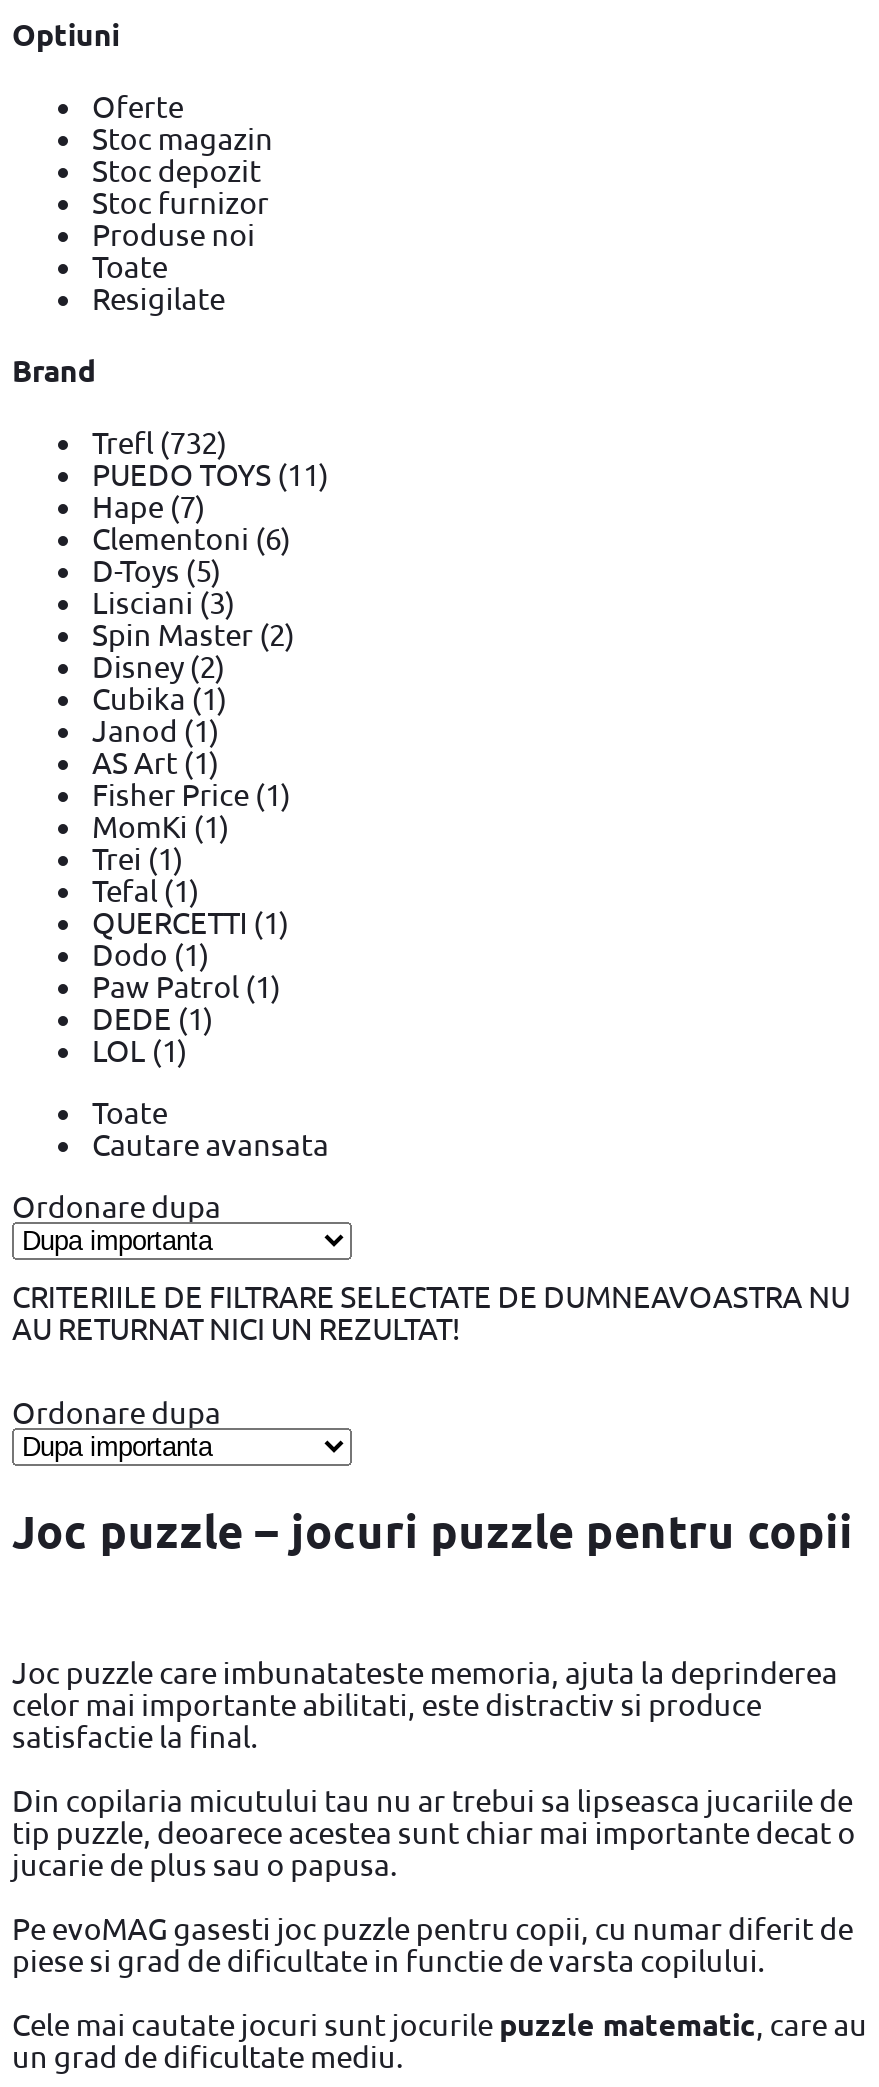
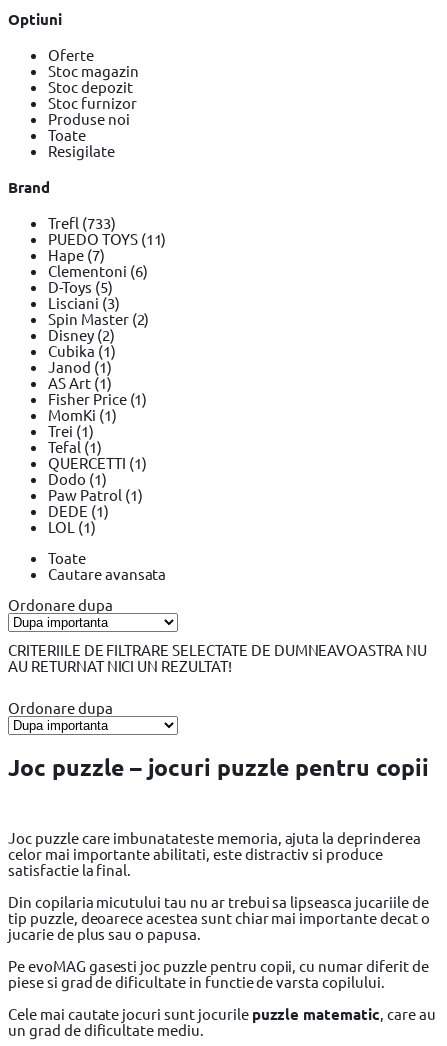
- Trefl (732)
+ Trefl (733)
